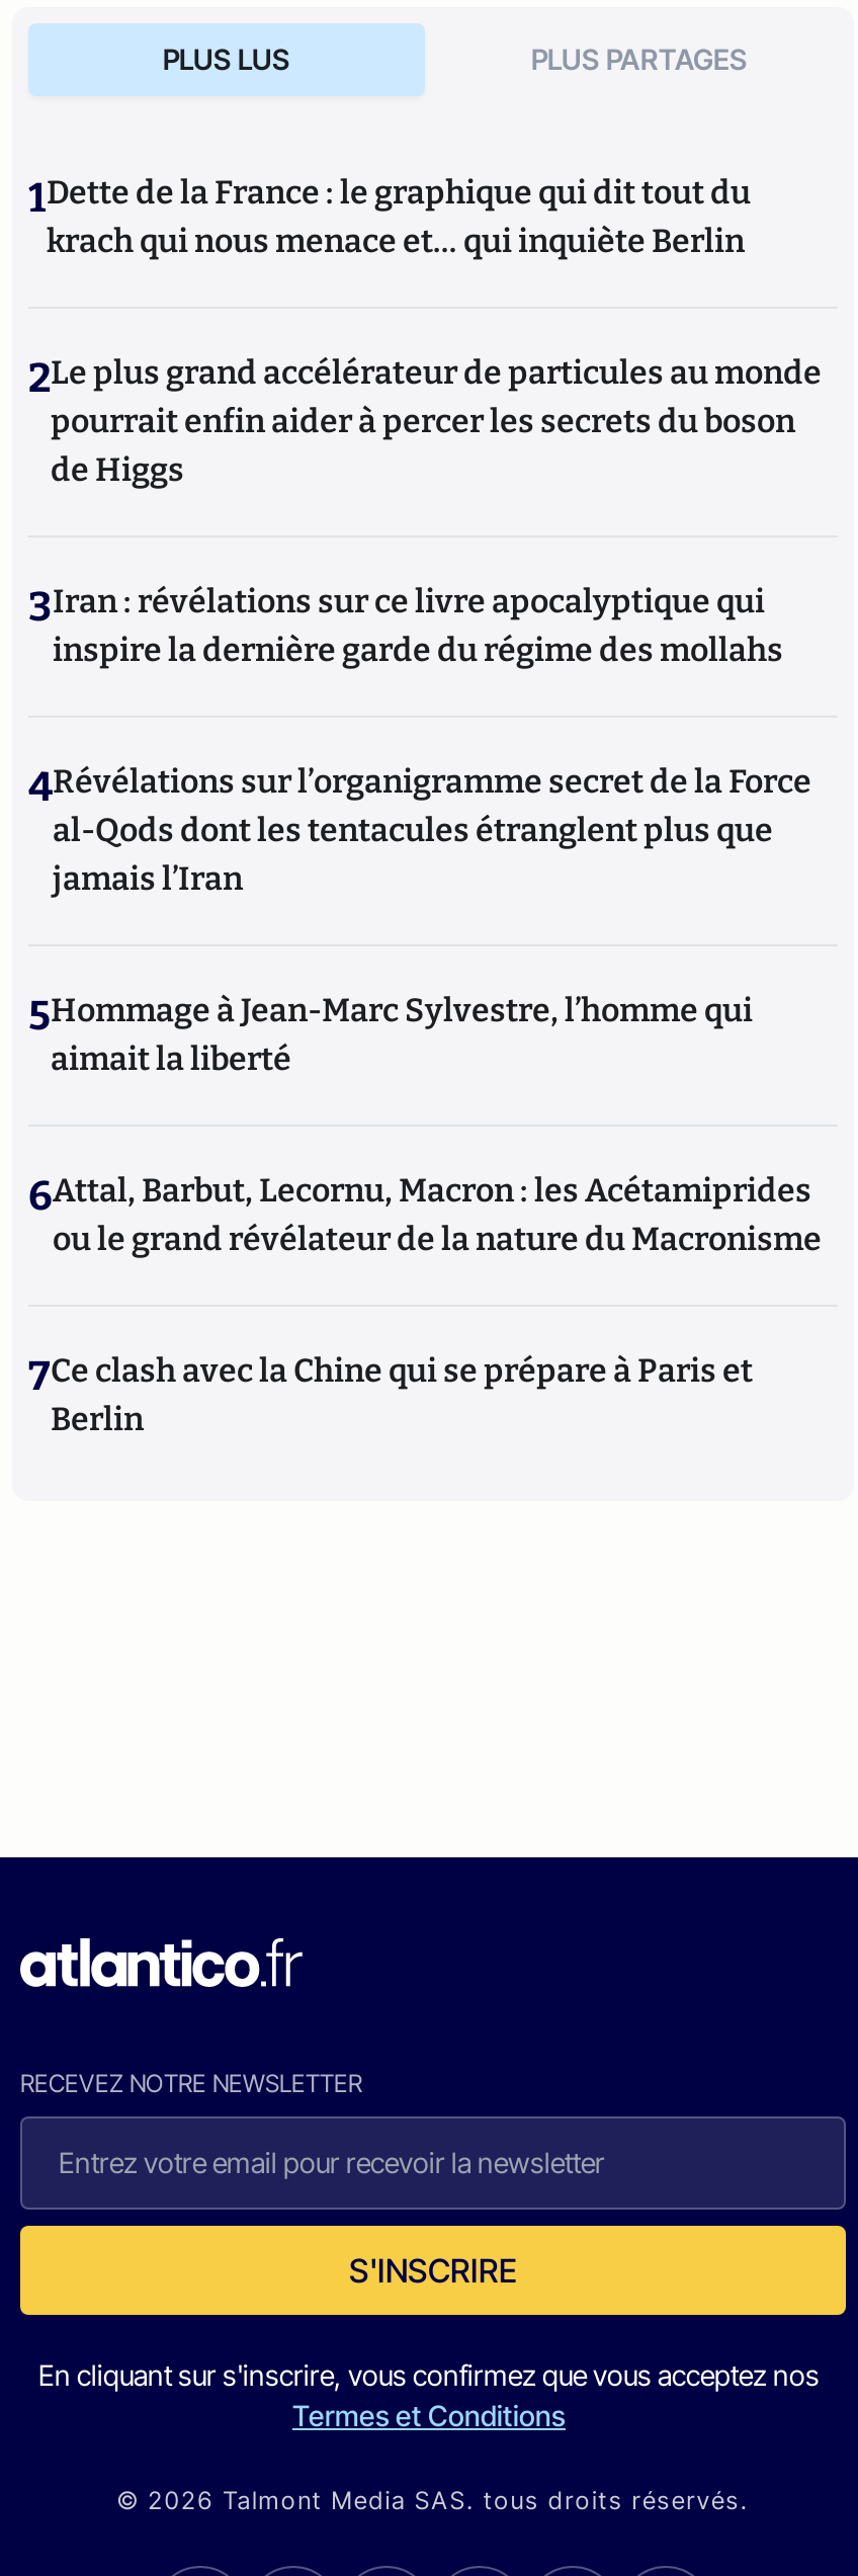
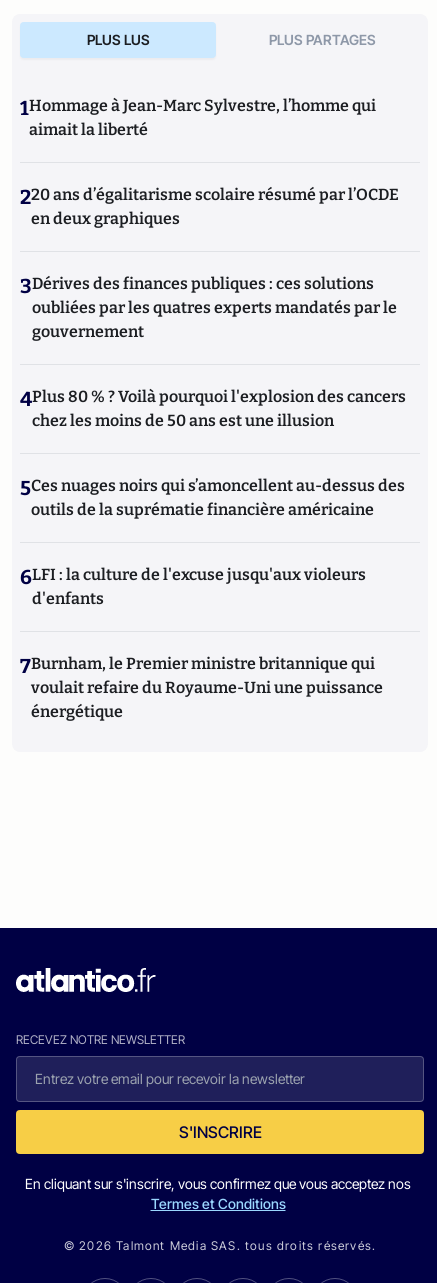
- 1Dette de la France : le graphique qui dit tout du
- krach qui nous menace et… qui inquiète Berlin
- 2Le plus grand accélérateur de particules au monde
- pourrait enfin aider à percer les secrets du boson
- de Higgs
- 3Iran : révélations sur ce livre apocalyptique qui
- inspire la dernière garde du régime des mollahs
- 4Révélations sur l’organigramme secret de la Force
- al-Qods dont les tentacules étranglent plus que
- jamais l’Iran
- 5Hommage à Jean-Marc Sylvestre, l’homme qui
+ 1Hommage à Jean-Marc Sylvestre, l’homme qui

moved up: aimait la liberté

- 6Attal, Barbut, Lecornu, Macron : les Acétamiprides
- ou le grand révélateur de la nature du Macronisme
- 7Ce clash avec la Chine qui se prépare à Paris et
- Berlin
+ 220 ans d’égalitarisme scolaire résumé par l’OCDE
+ en deux graphiques
+ 3Dérives des finances publiques : ces solutions
+ oubliées par les quatres experts mandatés par le
+ gouvernement
+ 4Plus 80 % ? Voilà pourquoi l'explosion des cancers
+ chez les moins de 50 ans est une illusion
+ 5Ces nuages noirs qui s’amoncellent au-dessus des
+ outils de la suprématie financière américaine
+ 6LFI : la culture de l'excuse jusqu'aux violeurs
+ d'enfants
+ 7Burnham, le Premier ministre britannique qui
+ voulait refaire du Royaume-Uni une puissance
+ énergétique
